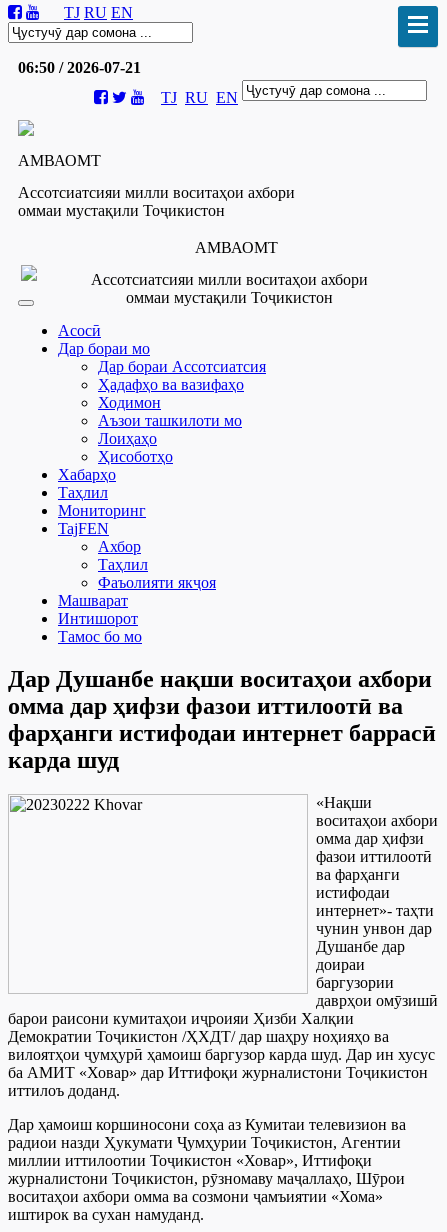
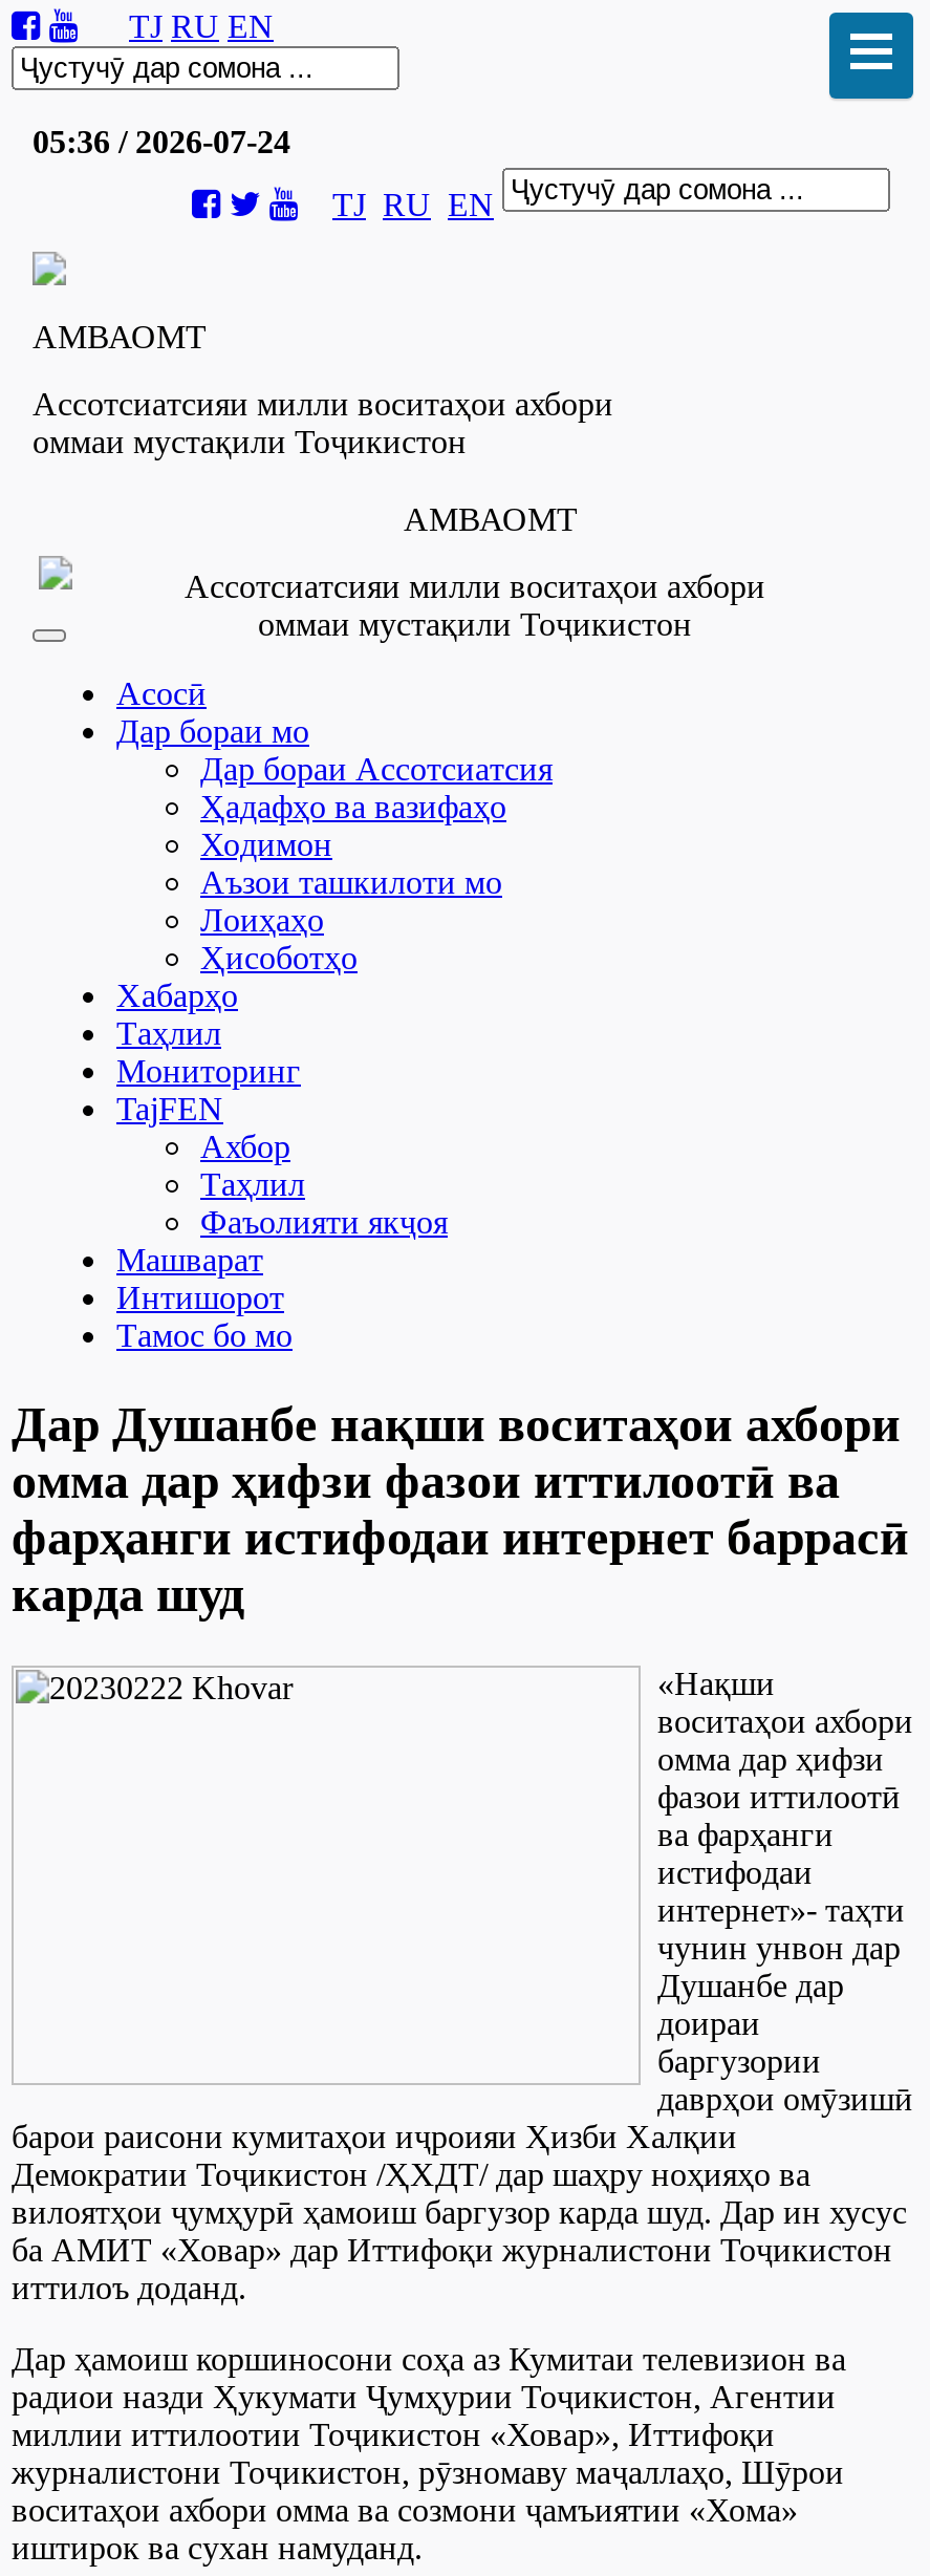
- 06:50 / 2026-07-21
+ 05:36 / 2026-07-24
